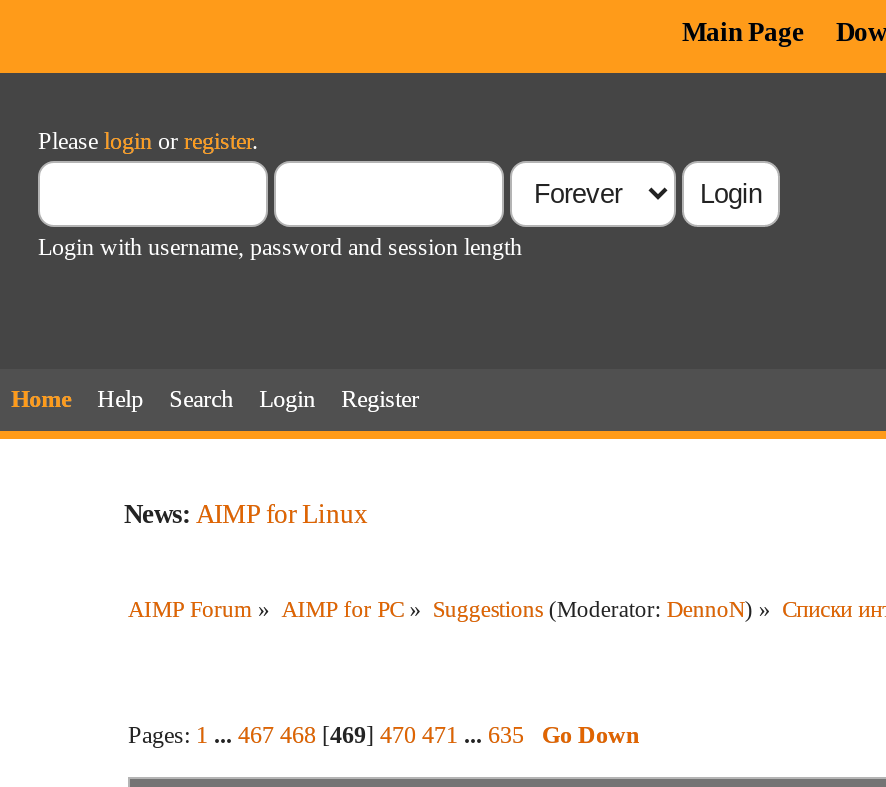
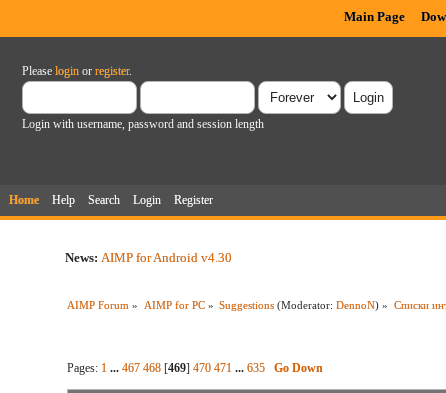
- News: AIMP for Linux
+ News: AIMP for Android v4.30
